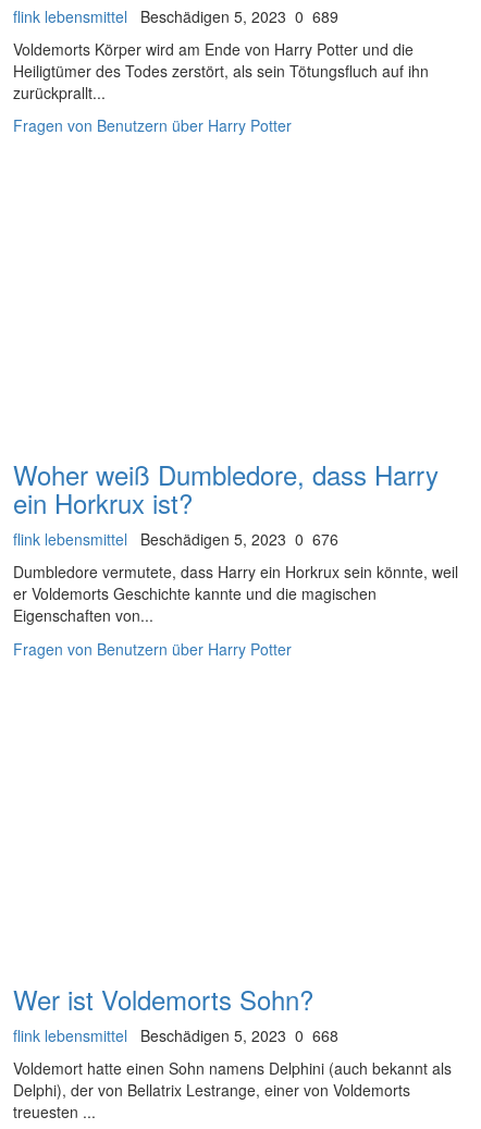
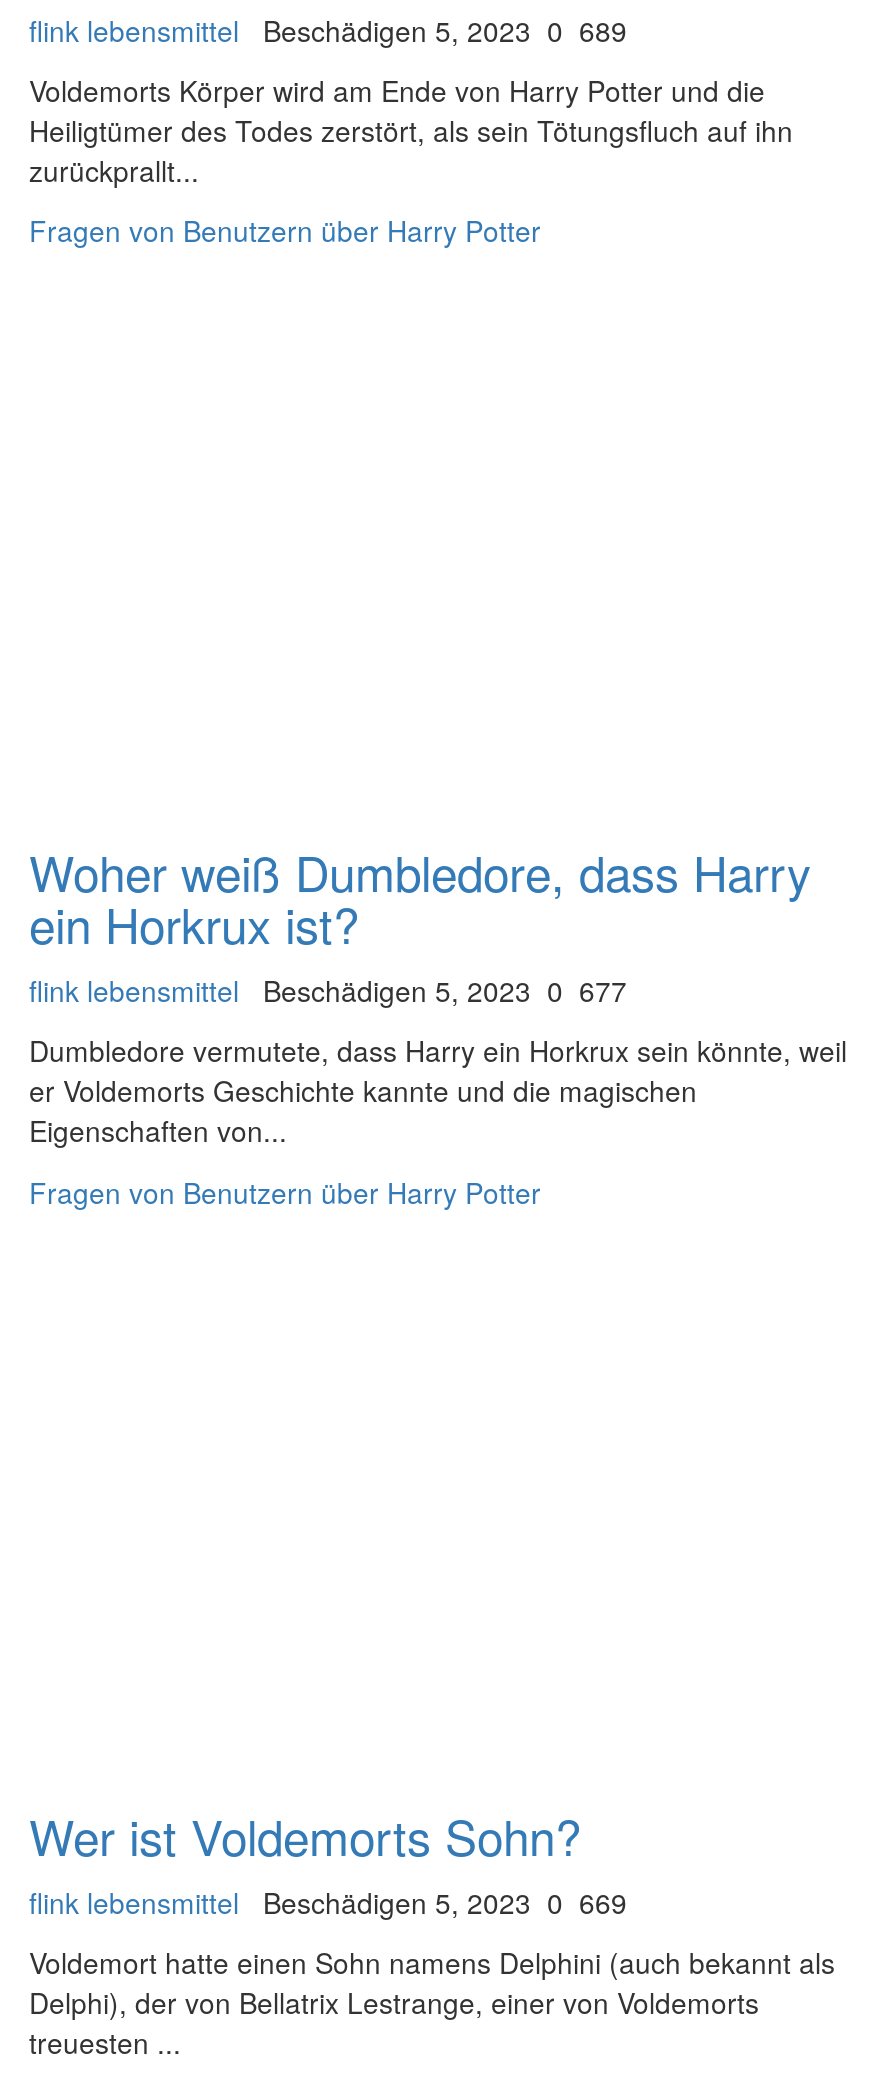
- flink lebensmittel Beschädigen 5, 2023 0 676
+ flink lebensmittel Beschädigen 5, 2023 0 677

- flink lebensmittel Beschädigen 5, 2023 0 668
+ flink lebensmittel Beschädigen 5, 2023 0 669
